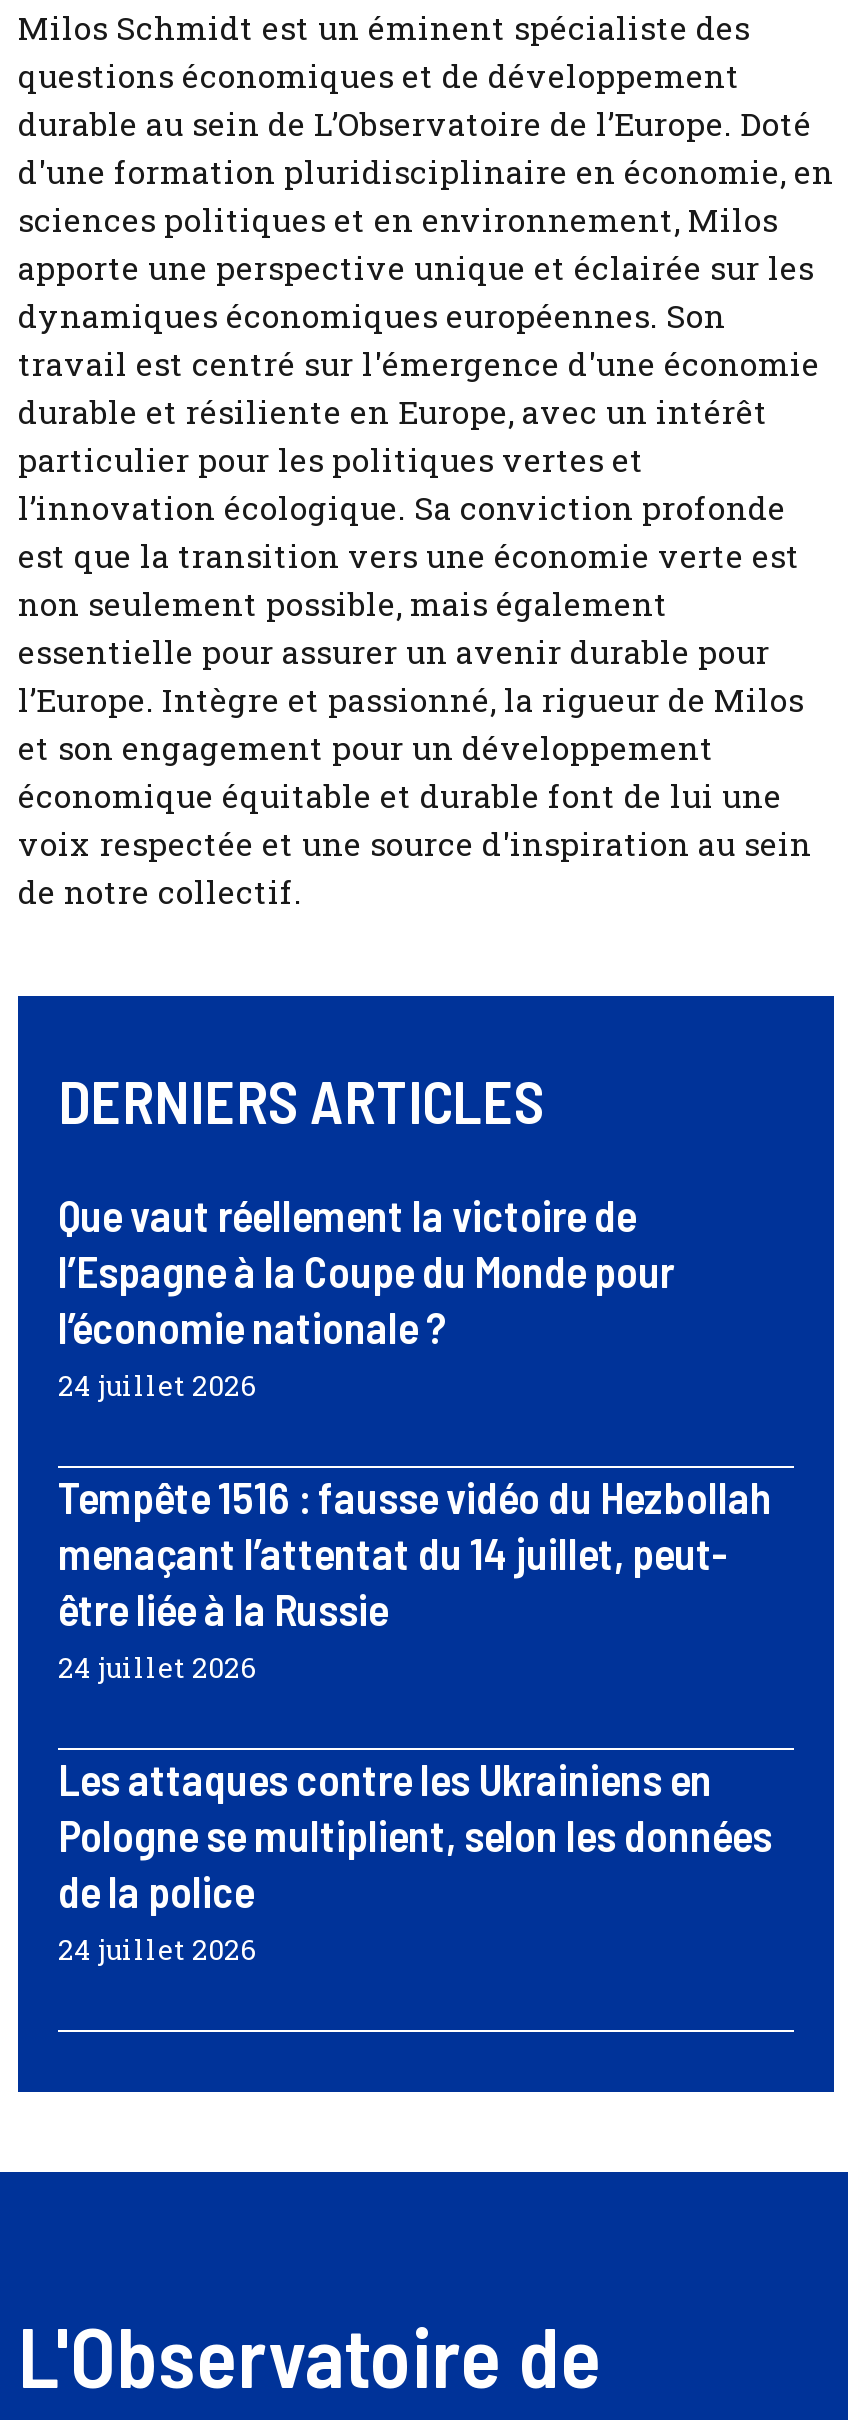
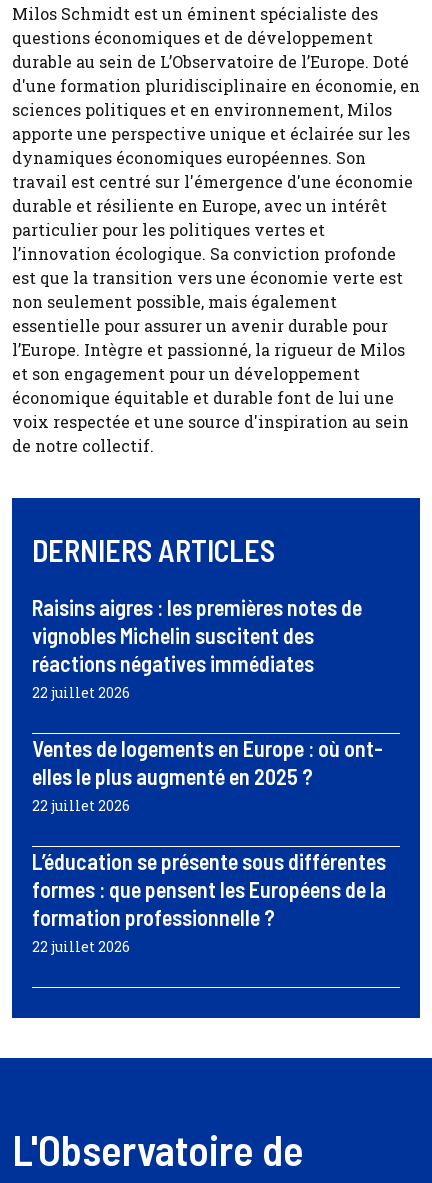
- Que vaut réellement la victoire de
- l’Espagne à la Coupe du Monde pour
- l’économie nationale ?
- 24 juillet 2026
+ Raisins aigres : les premières notes de
+ vignobles Michelin suscitent des
+ réactions négatives immédiates
+ 22 juillet 2026

- Tempête 1516 : fausse vidéo du Hezbollah
- menaçant l’attentat du 14 juillet, peut-
- être liée à la Russie
- 24 juillet 2026
+ Ventes de logements en Europe : où ont-
+ elles le plus augmenté en 2025 ?
+ 22 juillet 2026

- Les attaques contre les Ukrainiens en
- Pologne se multiplient, selon les données
- de la police
- 24 juillet 2026
+ L’éducation se présente sous différentes
+ formes : que pensent les Européens de la
+ formation professionnelle ?
+ 22 juillet 2026
